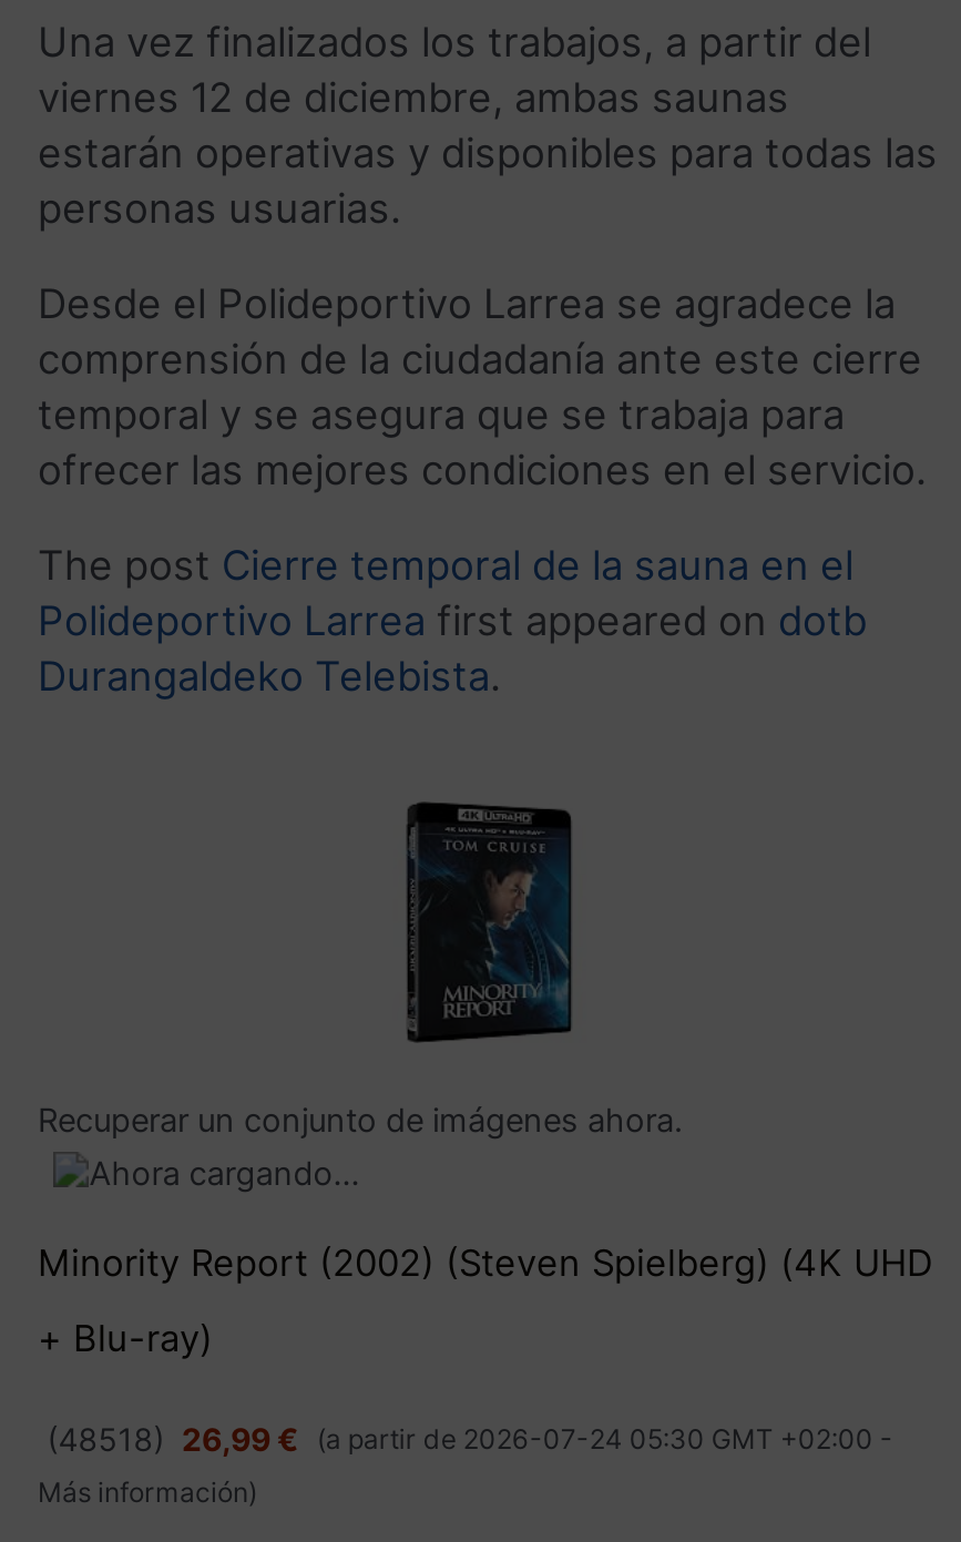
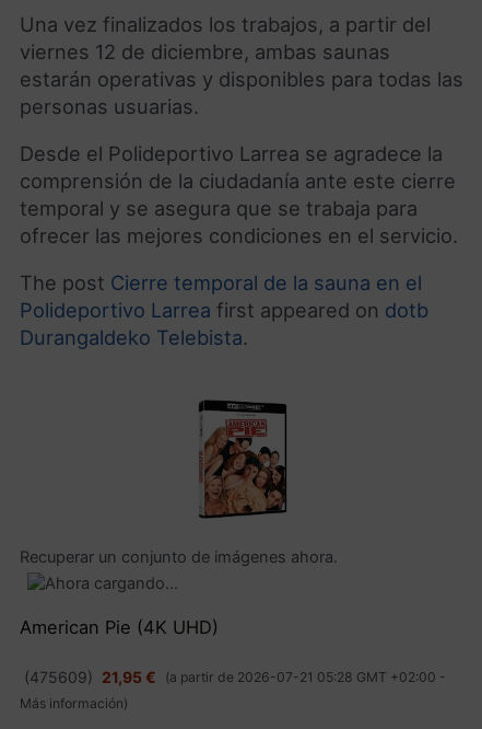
- [image]
+ [image]

- Minority Report (2002) (Steven Spielberg) (4K UHD
- + Blu-ray)
- (48518) 26,99 € (a partir de 2026-07-24 05:30 GMT +02:00 -
+ American Pie (4K UHD)
+ (475609) 21,95 € (a partir de 2026-07-21 05:28 GMT +02:00 -
